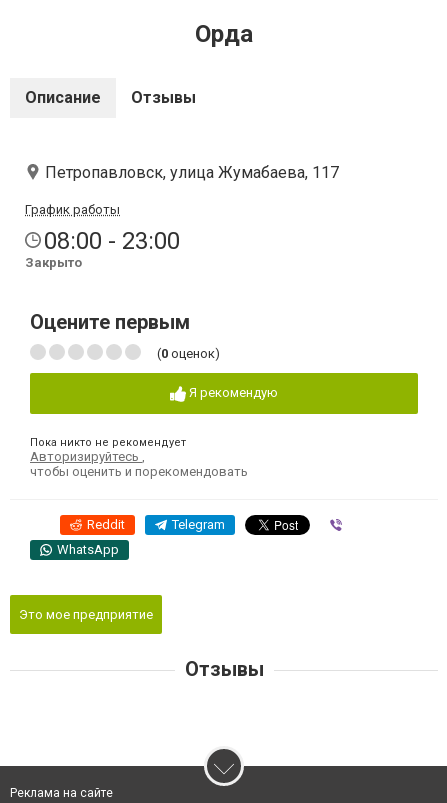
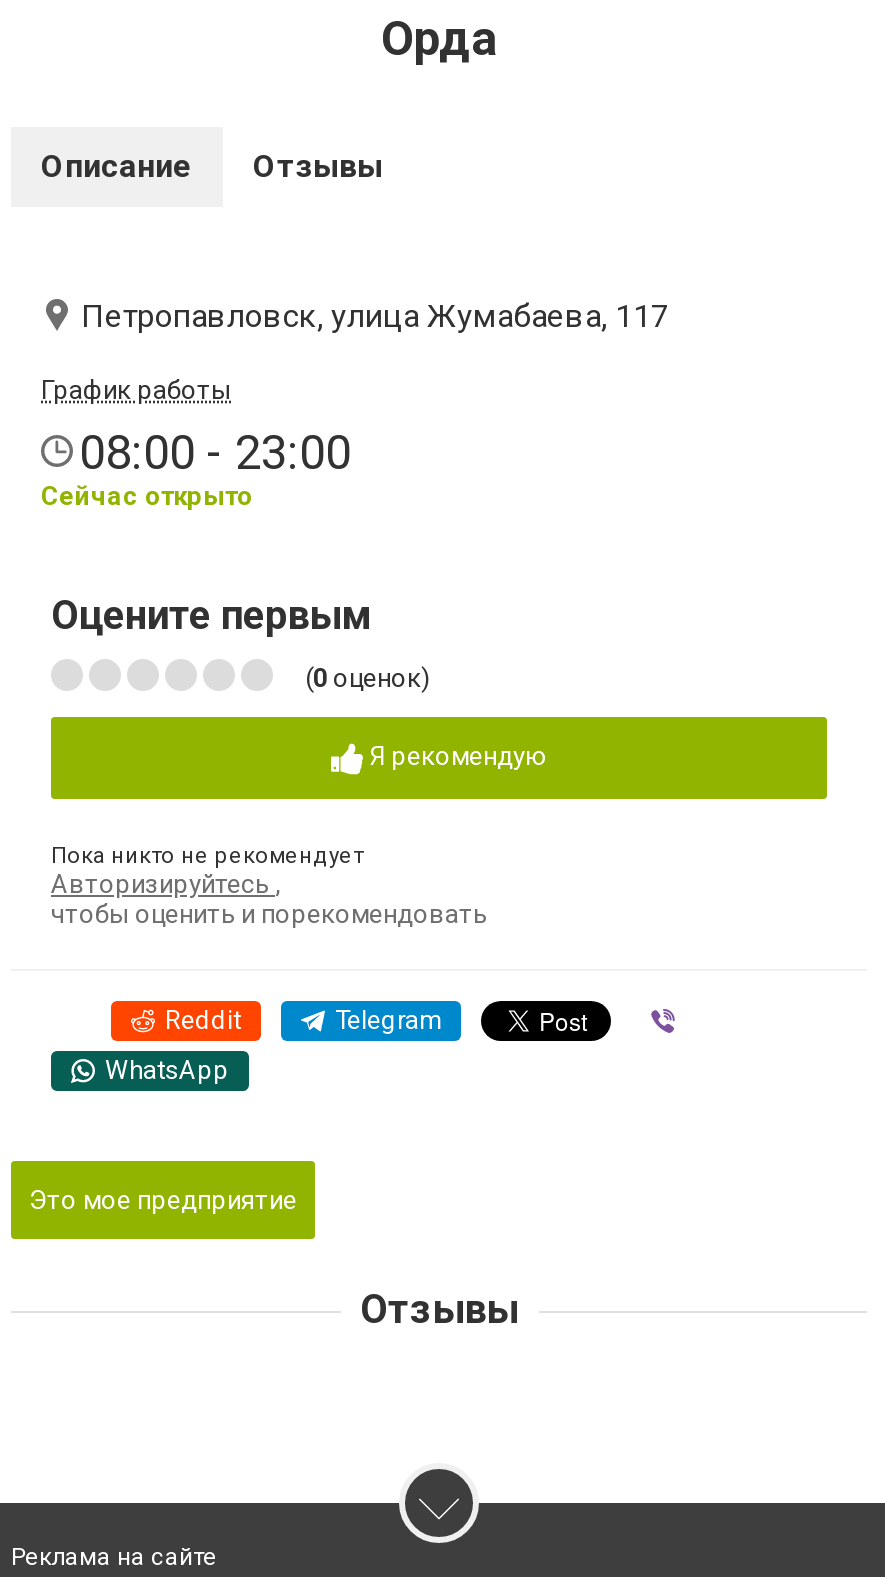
- Закрыто
+ Сейчас открыто
